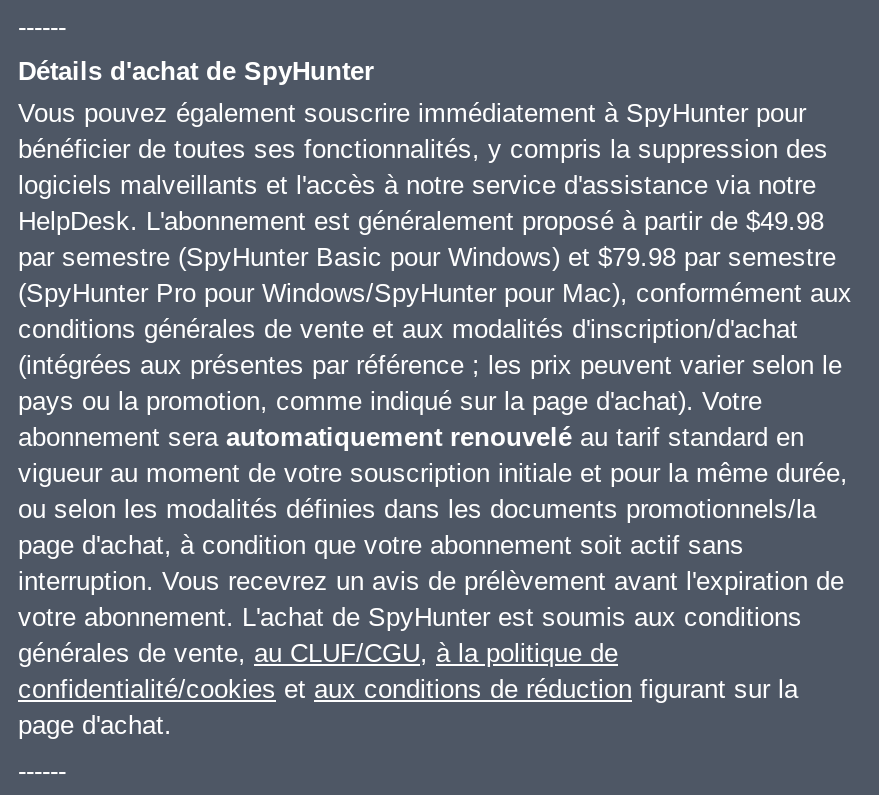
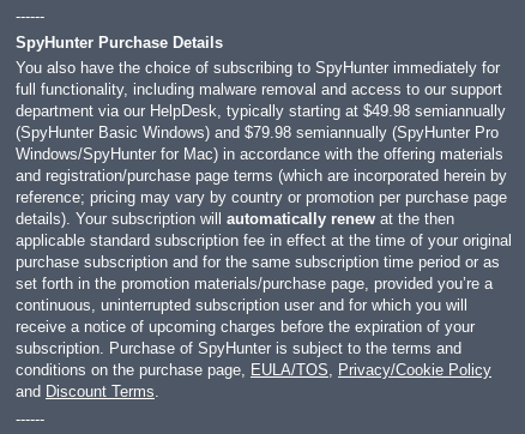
- Détails d'achat de SpyHunter
- Vous pouvez également souscrire immédiatement à SpyHunter pour
- bénéficier de toutes ses fonctionnalités, y compris la suppression des
- logiciels malveillants et l'accès à notre service d'assistance via notre
- HelpDesk. L'abonnement est généralement proposé à partir de $49.98
- par semestre (SpyHunter Basic pour Windows) et $79.98 par semestre
- (SpyHunter Pro pour Windows/SpyHunter pour Mac), conformément aux
- conditions générales de vente et aux modalités d'inscription/d'achat
- (intégrées aux présentes par référence ; les prix peuvent varier selon le
- pays ou la promotion, comme indiqué sur la page d'achat). Votre
- abonnement sera automatiquement renouvelé au tarif standard en
- vigueur au moment de votre souscription initiale et pour la même durée,
- ou selon les modalités définies dans les documents promotionnels/la
- page d'achat, à condition que votre abonnement soit actif sans
- interruption. Vous recevrez un avis de prélèvement avant l'expiration de
- votre abonnement. L'achat de SpyHunter est soumis aux conditions
- générales de vente, au CLUF/CGU, à la politique de
- confidentialité/cookies et aux conditions de réduction figurant sur la
- page d'achat.
+ SpyHunter Purchase Details
+ You also have the choice of subscribing to SpyHunter immediately for
+ full functionality, including malware removal and access to our support
+ department via our HelpDesk, typically starting at $49.98 semiannually
+ (SpyHunter Basic Windows) and $79.98 semiannually (SpyHunter Pro
+ Windows/SpyHunter for Mac) in accordance with the offering materials
+ and registration/purchase page terms (which are incorporated herein by
+ reference; pricing may vary by country or promotion per purchase page
+ details). Your subscription will automatically renew at the then
+ applicable standard subscription fee in effect at the time of your original
+ purchase subscription and for the same subscription time period or as
+ set forth in the promotion materials/purchase page, provided you’re a
+ continuous, uninterrupted subscription user and for which you will
+ receive a notice of upcoming charges before the expiration of your
+ subscription. Purchase of SpyHunter is subject to the terms and
+ conditions on the purchase page, EULA/TOS, Privacy/Cookie Policy
+ and Discount Terms.
